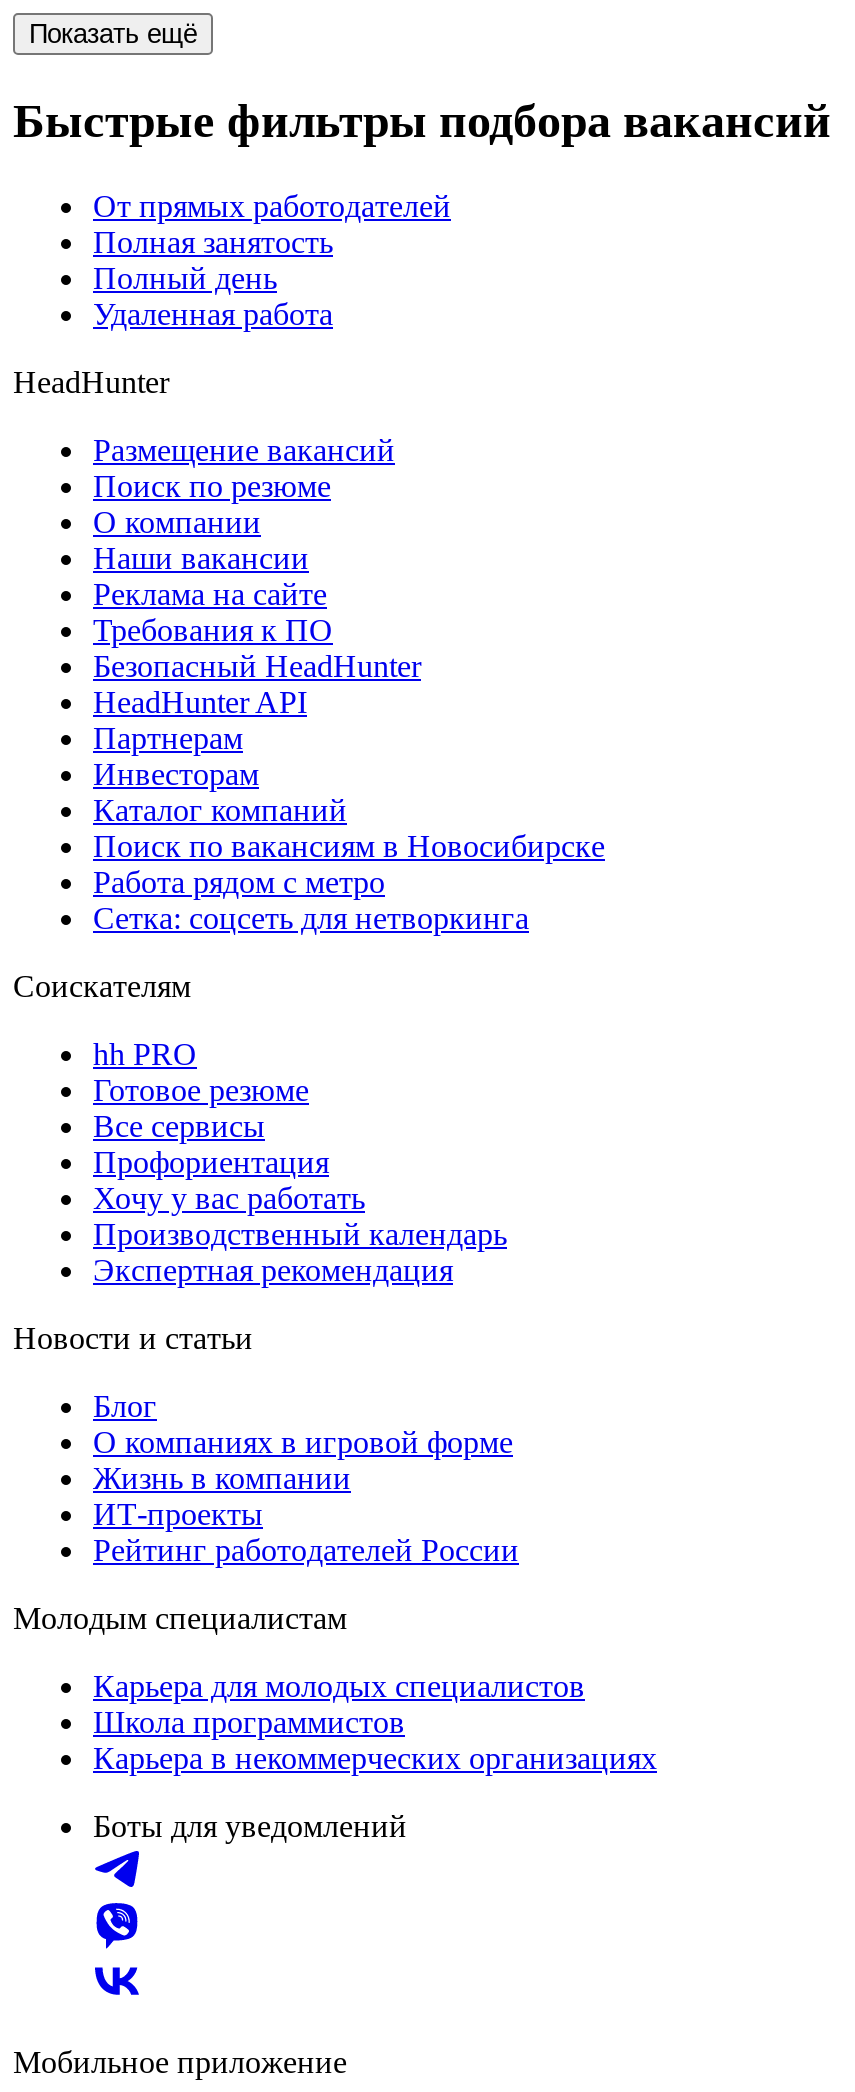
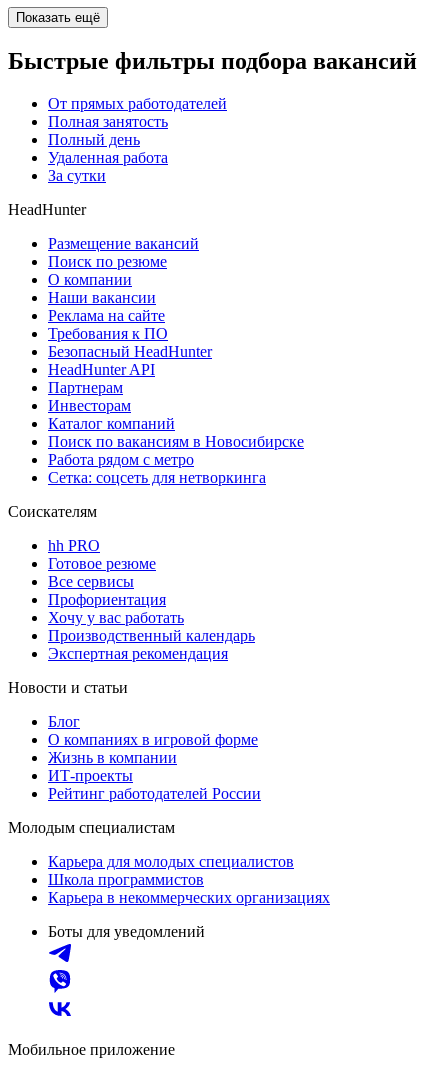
+ За сутки
